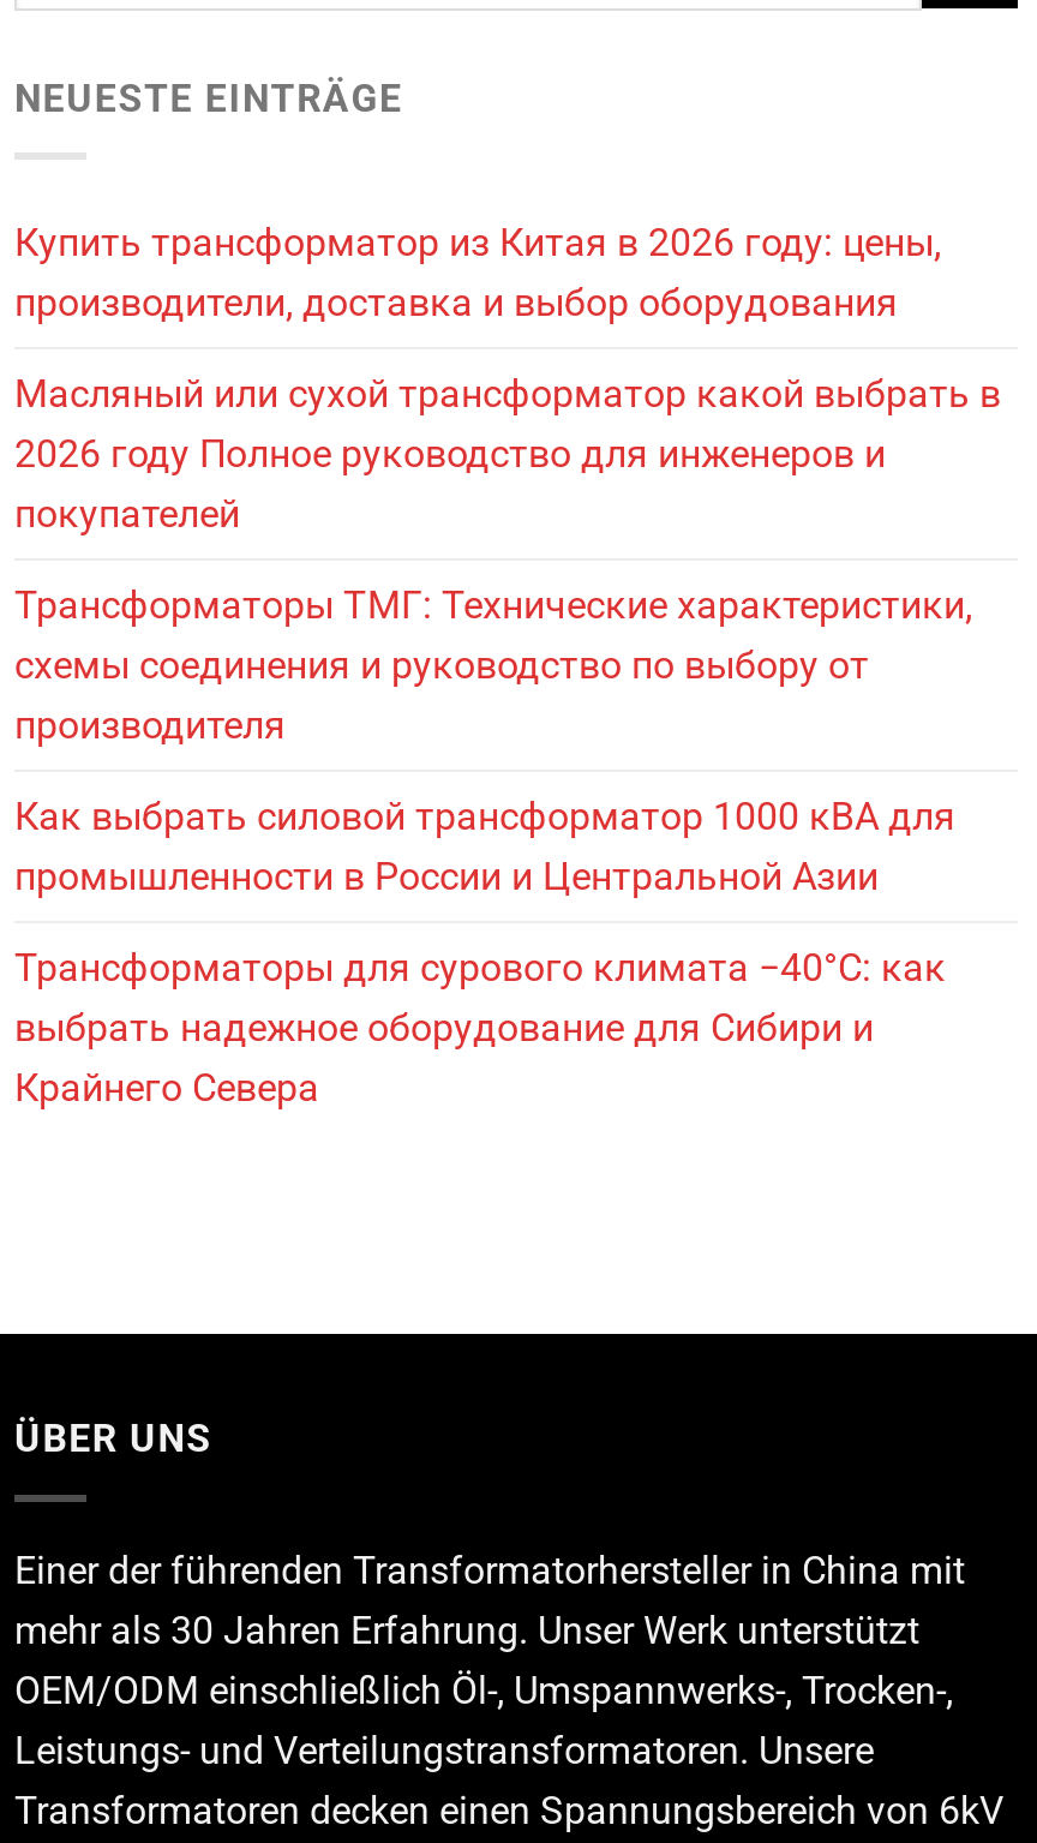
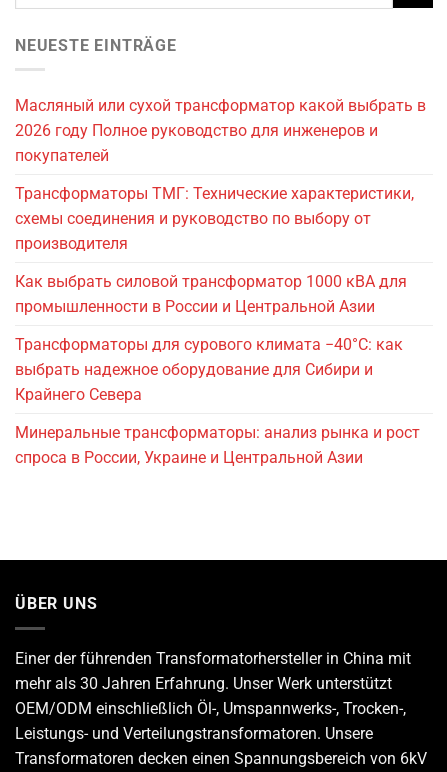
- Купить трансформатор из Китая в 2026 году: цены,
- производители, доставка и выбор оборудования

moved up: Масляный или сухой трансформатор какой выбрать в | 2026 году Полное руководство для инженеров и | покупателей | ... | выбрать надежное оборудование для Сибири и | Крайнего Севера

+ Минеральные трансформаторы: анализ рынка и рост
+ спроса в России, Украине и Центральной Азии
